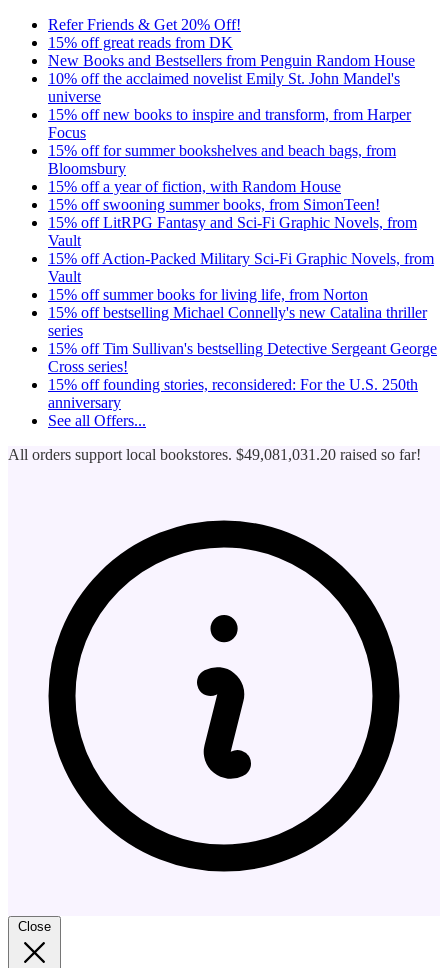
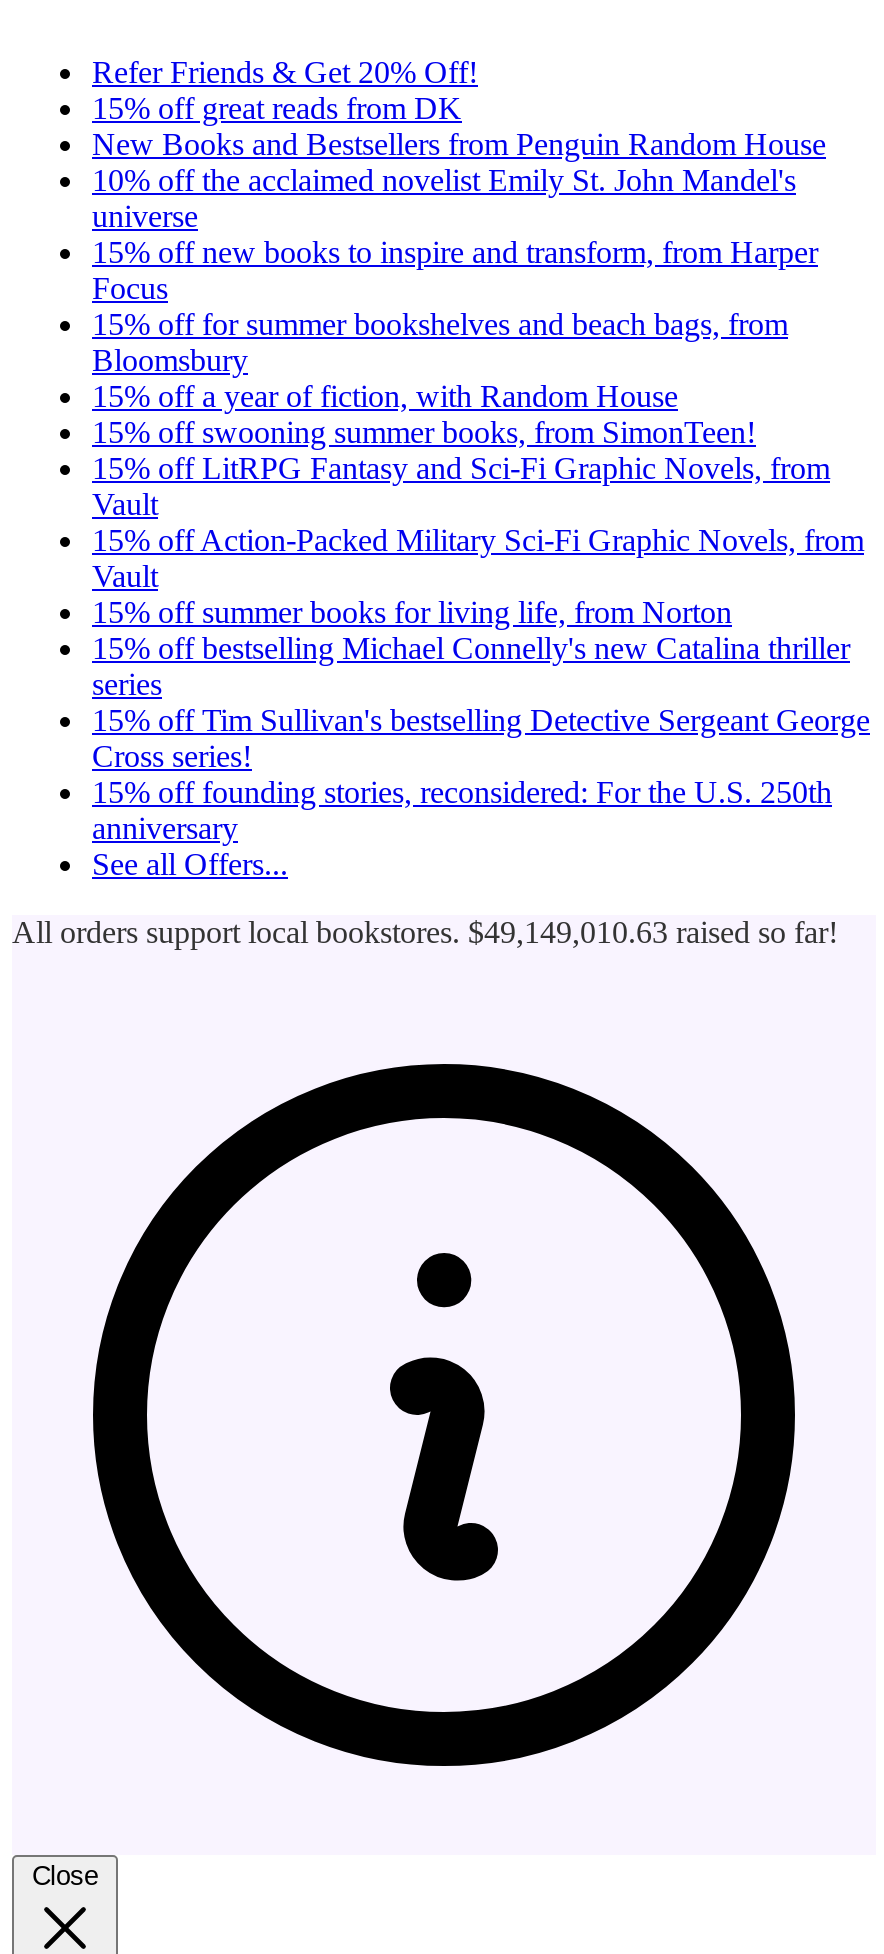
- All orders support local bookstores. $49,081,031.20 raised so far!
+ All orders support local bookstores. $49,149,010.63 raised so far!
